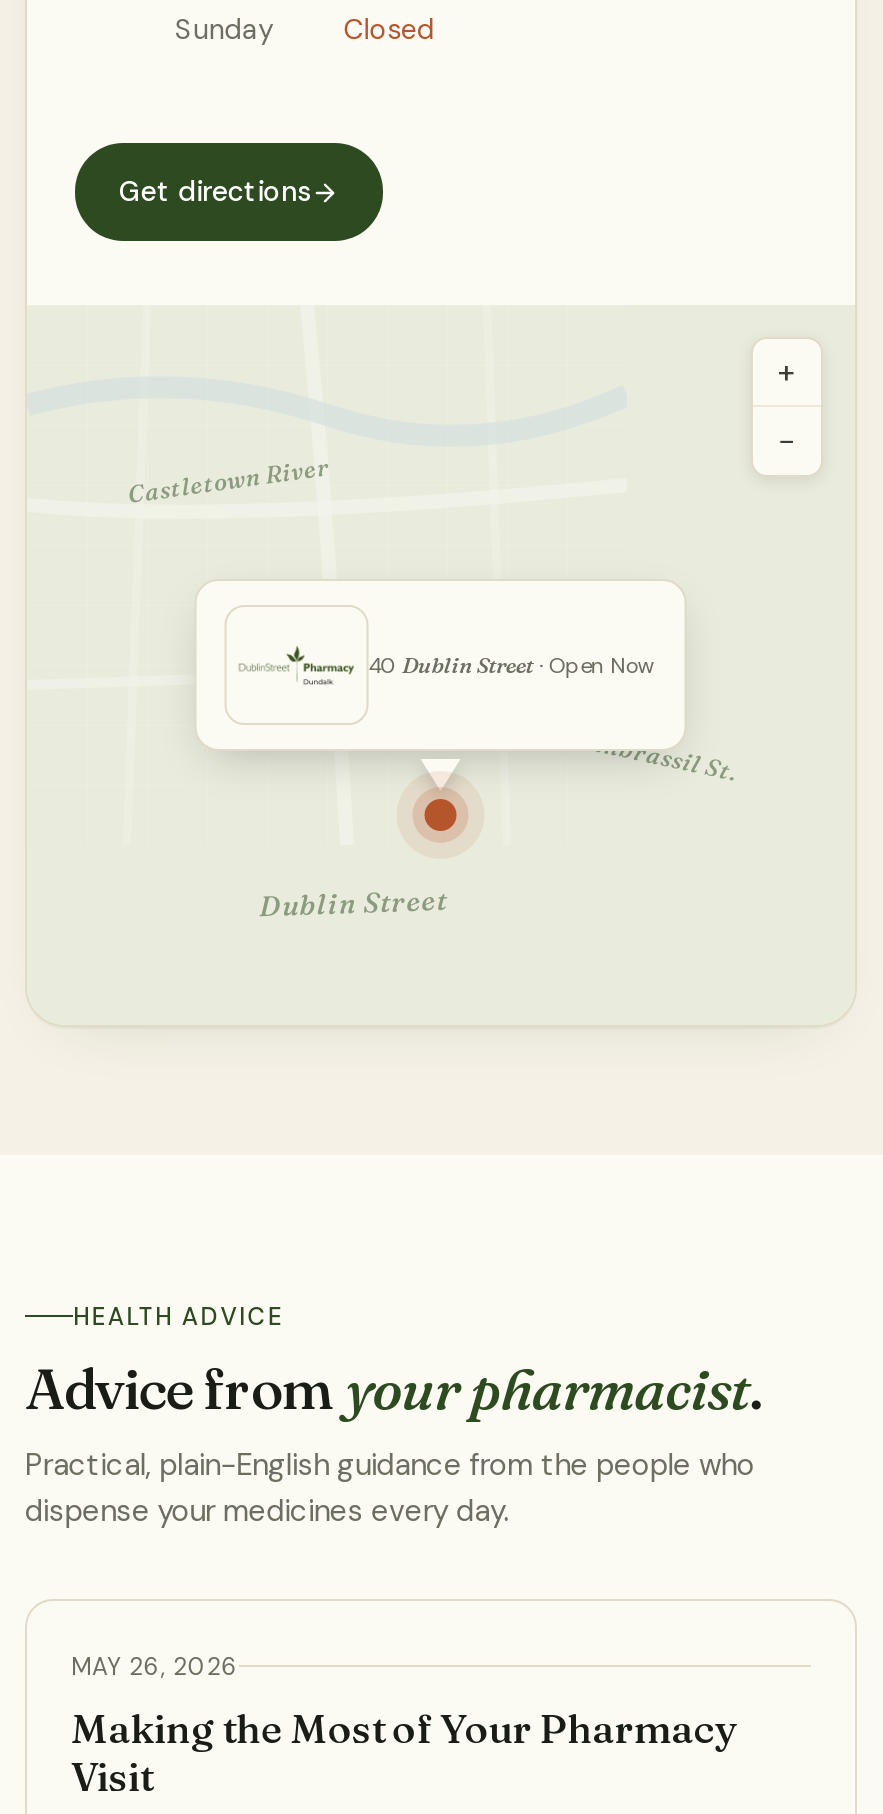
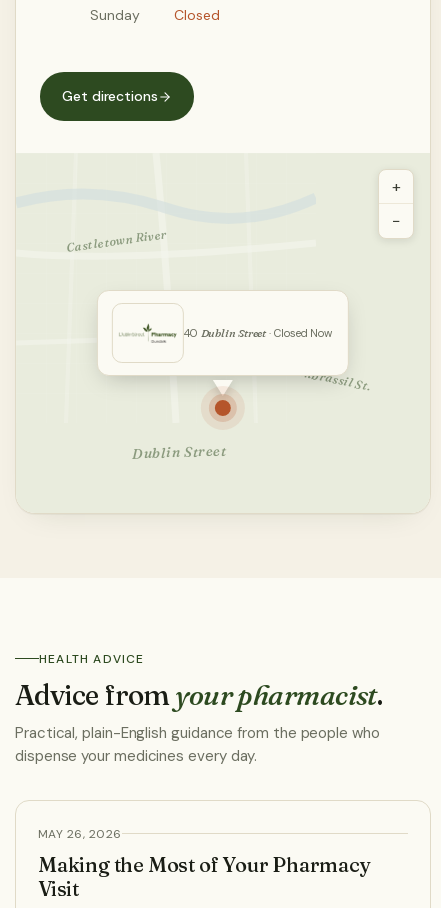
- 40 Dublin Street · Open Now
+ 40 Dublin Street · Closed Now
